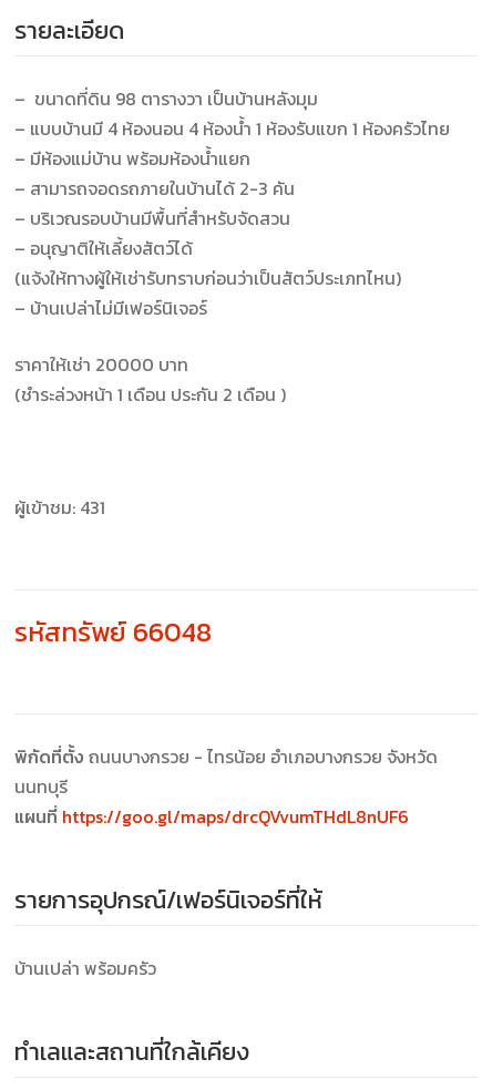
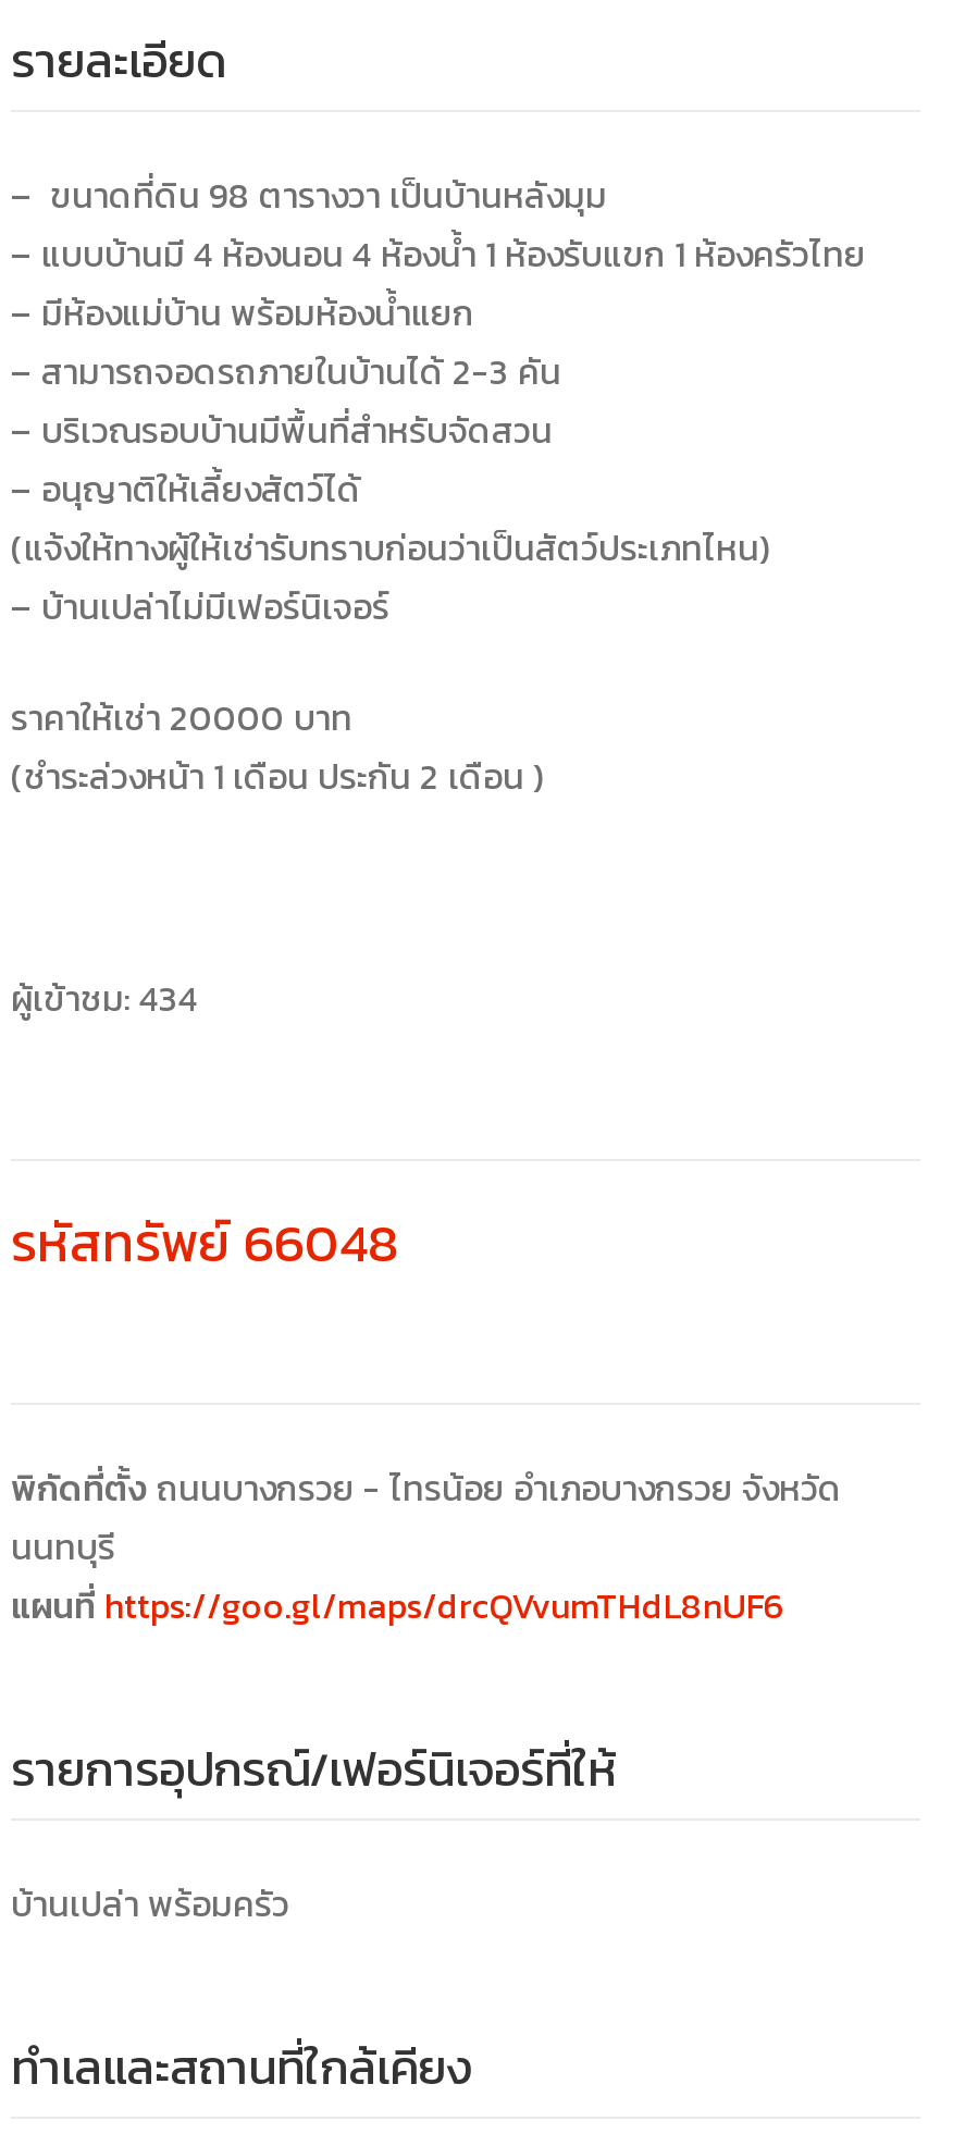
- ผู้เข้าชม: 431
+ ผู้เข้าชม: 434
